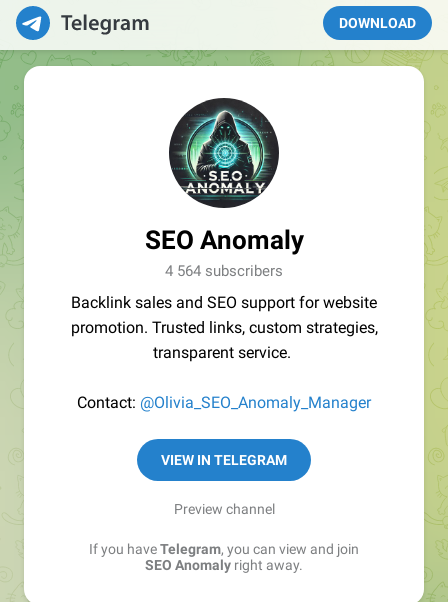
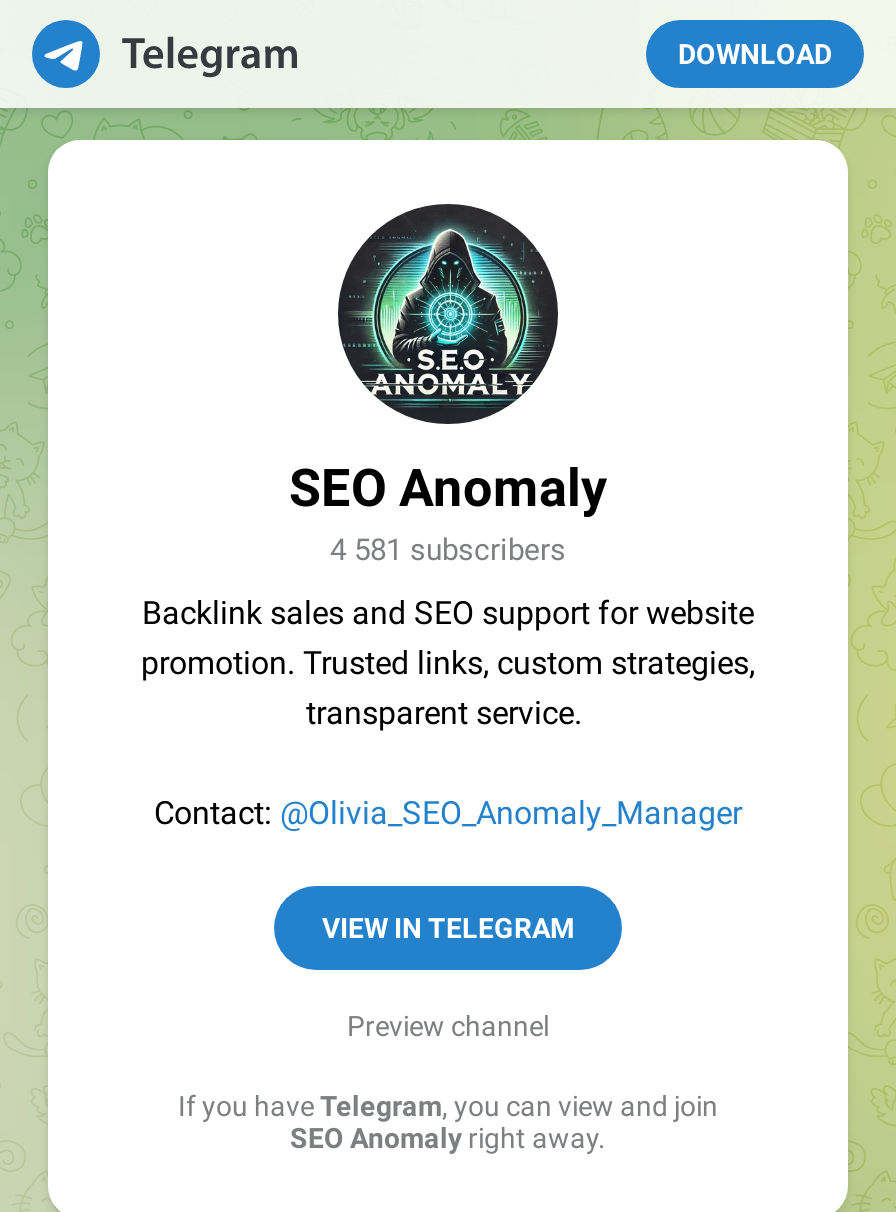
- 4 564 subscribers
+ 4 581 subscribers
